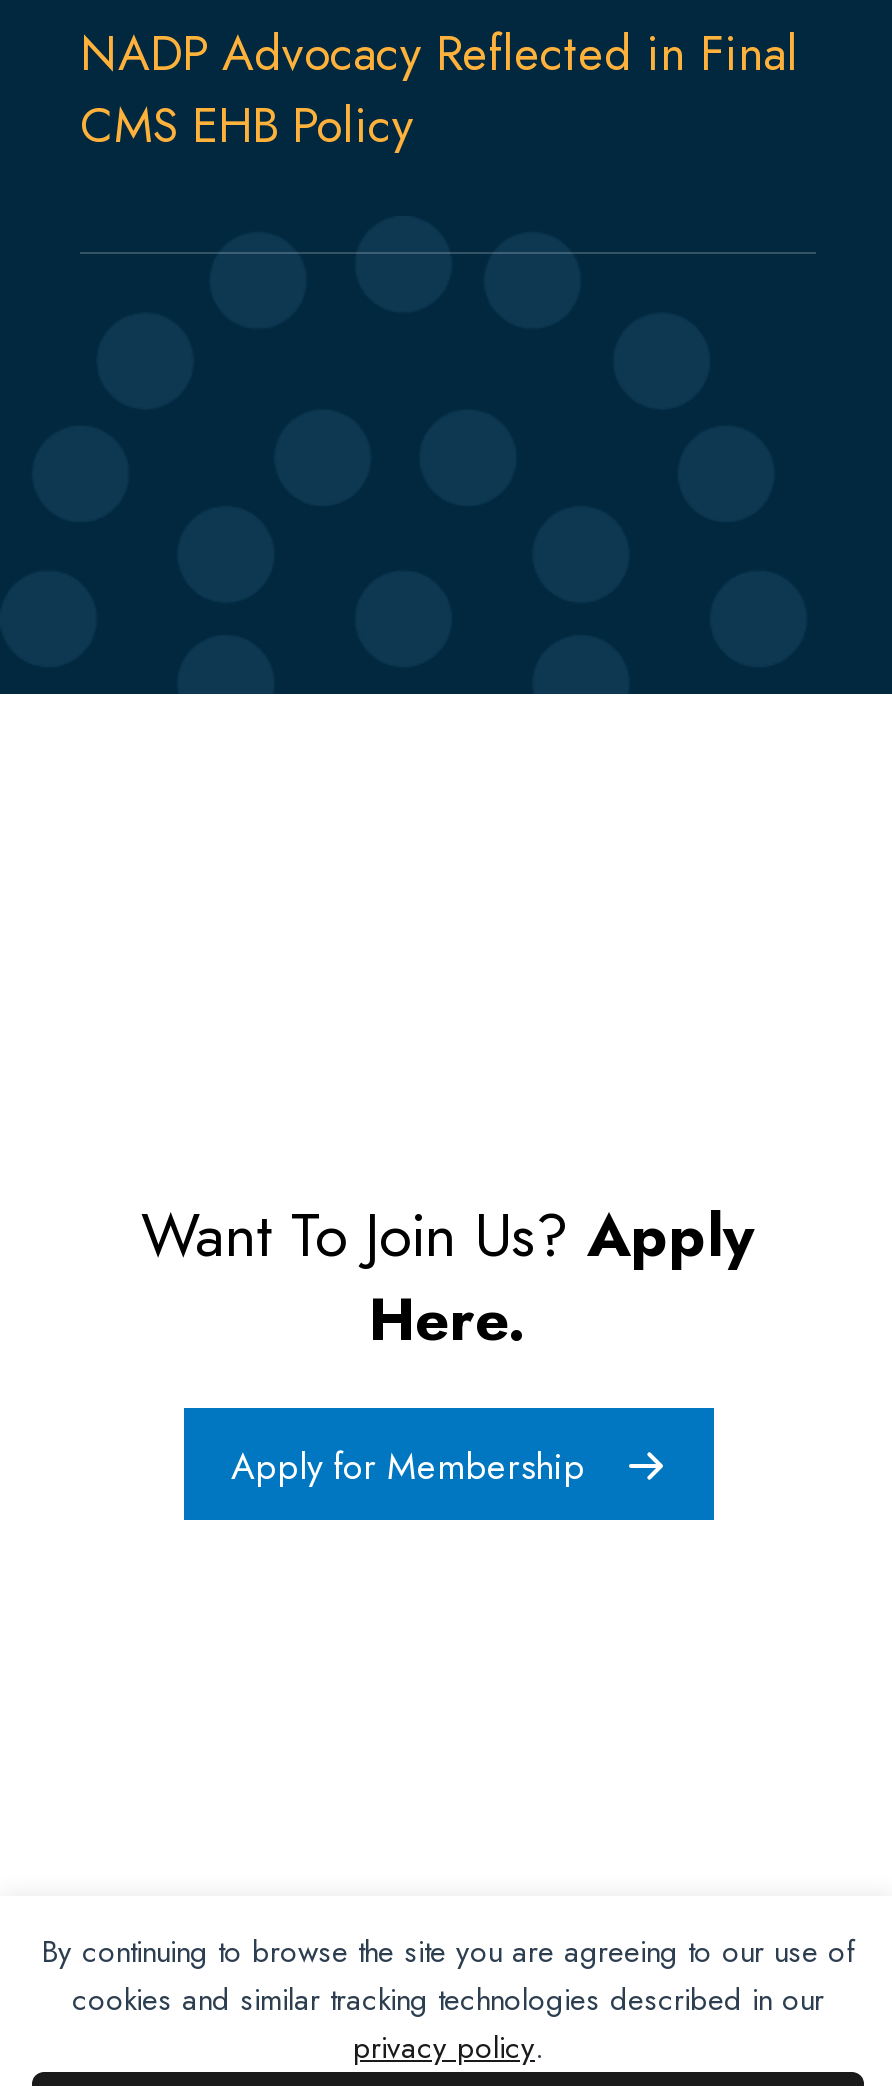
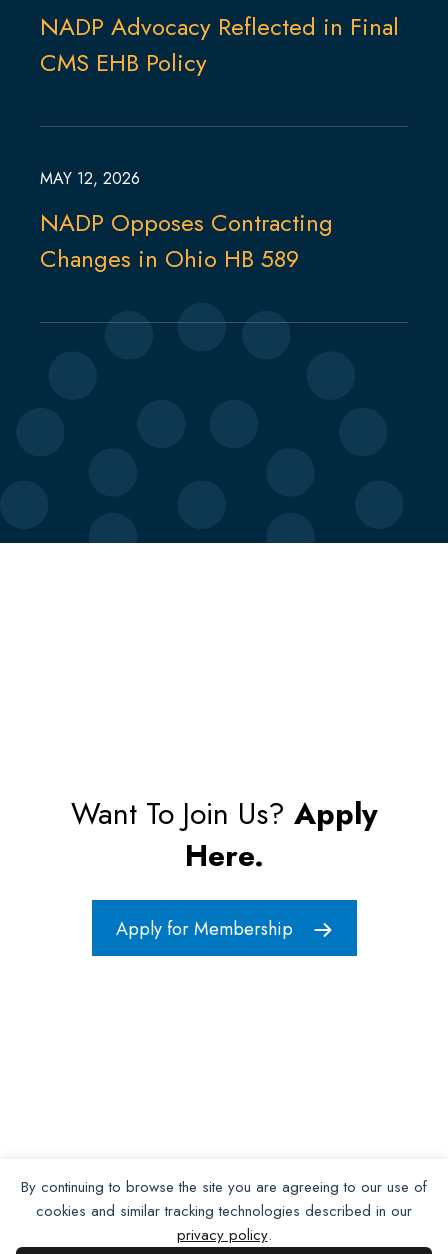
+ MAY 12, 2026
+ NADP Opposes Contracting
+ Changes in Ohio HB 589
